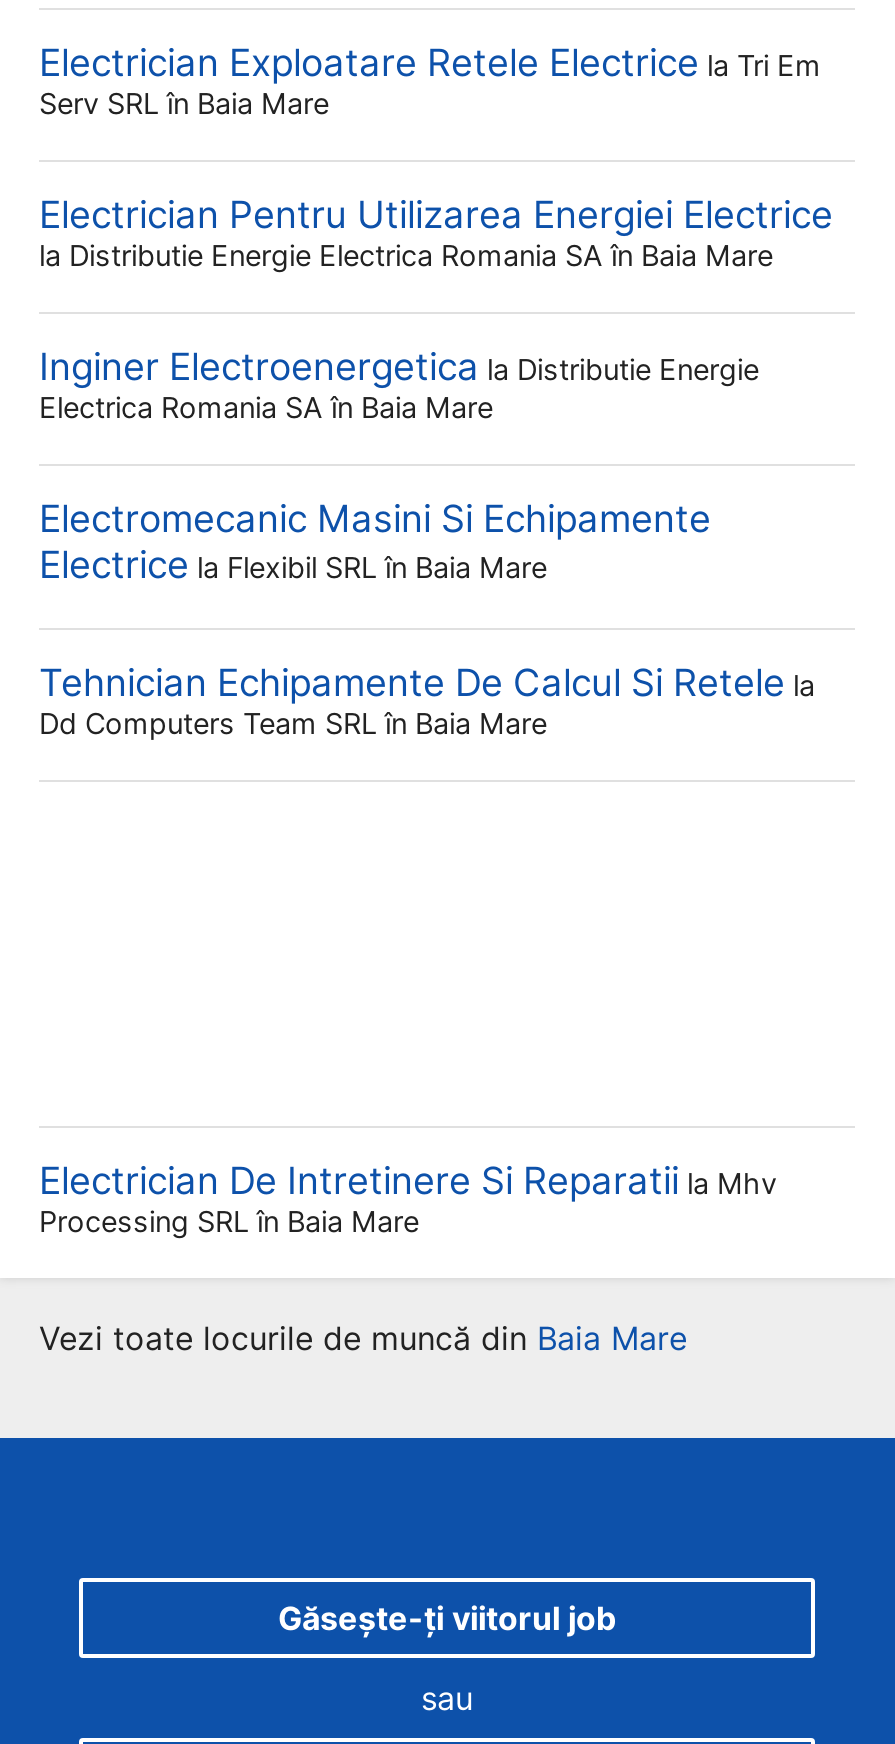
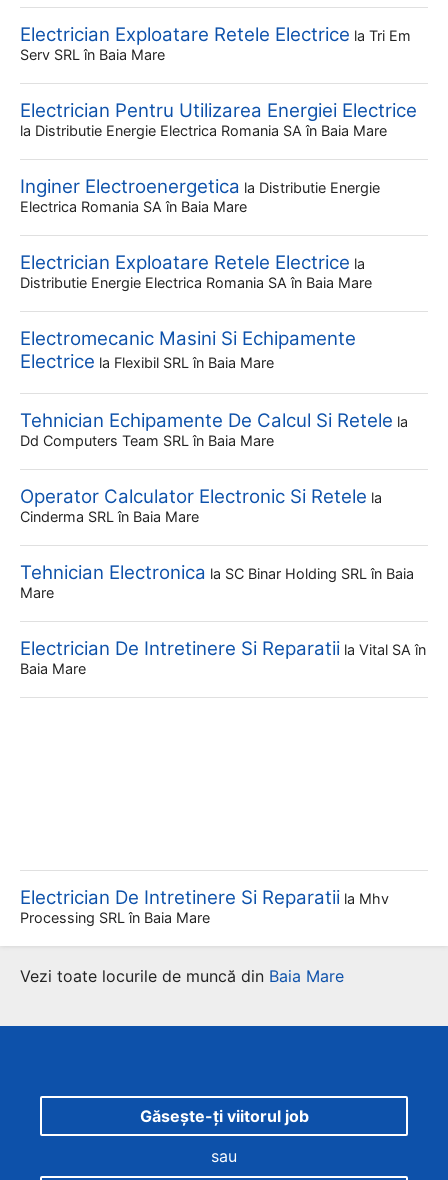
+ Electrician Exploatare Retele Electrice la
+ Distributie Energie Electrica Romania SA în Baia Mare

+ Operator Calculator Electronic Si Retele la
+ Cinderma SRL în Baia Mare
+ Tehnician Electronica la SC Binar Holding SRL în Baia
+ Mare
+ Electrician De Intretinere Si Reparatii la Vital SA în
+ Baia Mare
